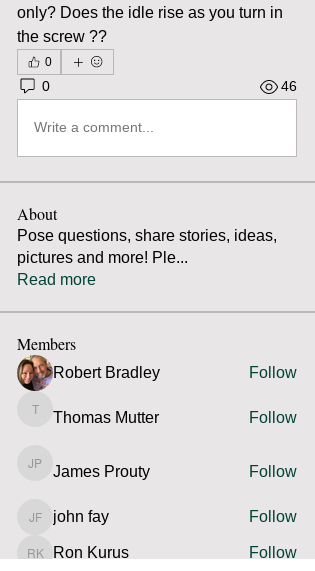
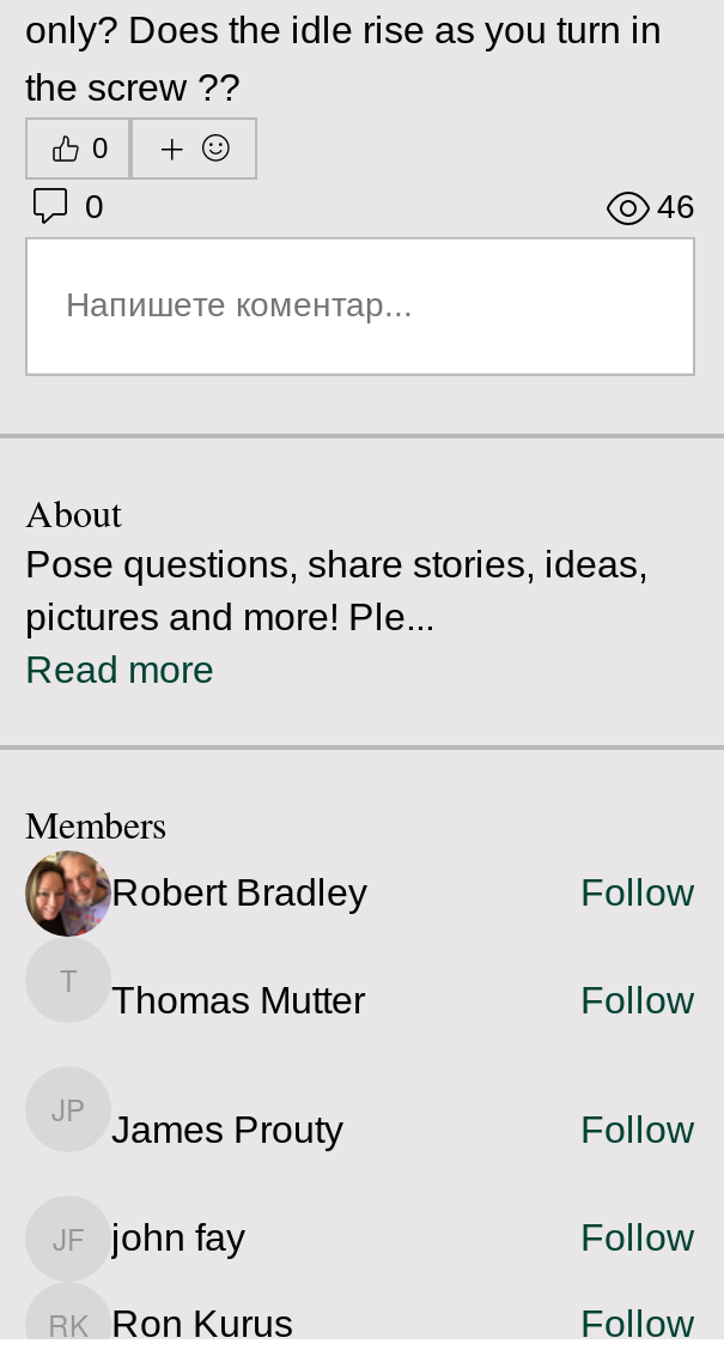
- Write a comment...
+ Напишете коментар...
